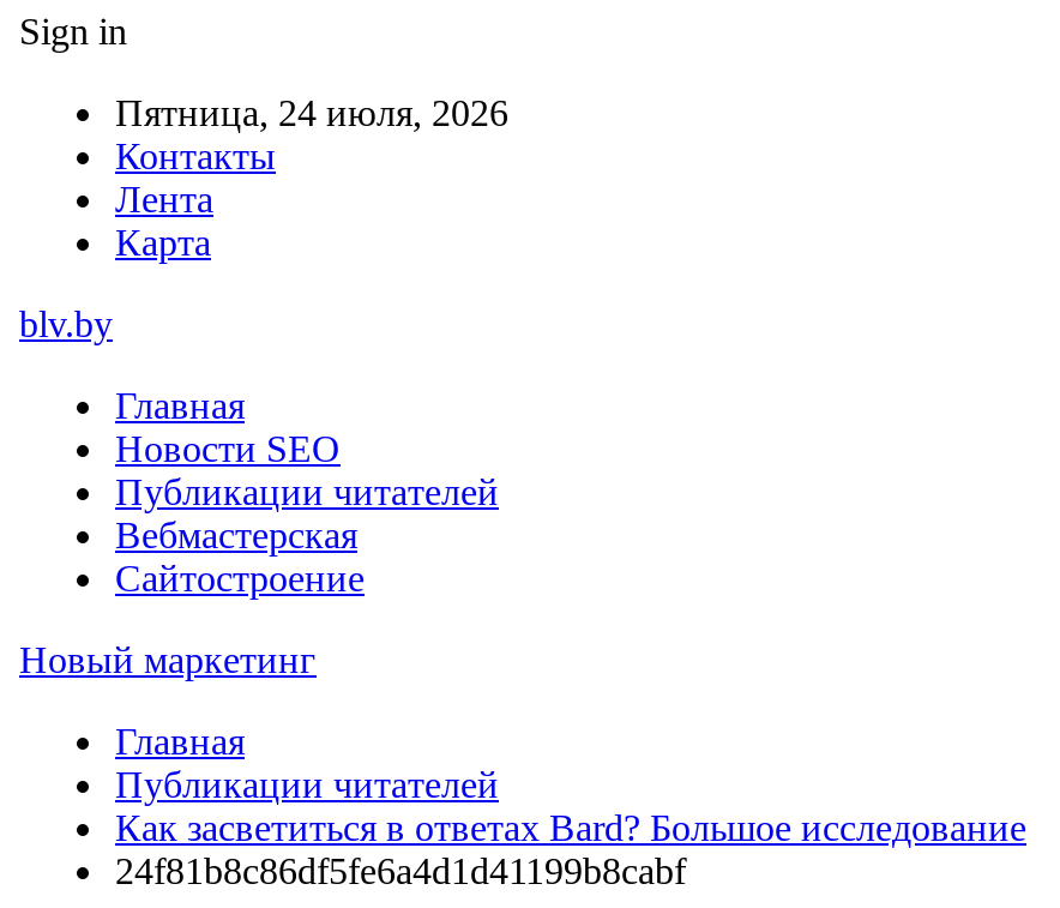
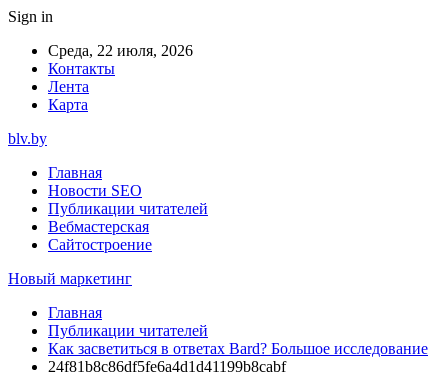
- Пятница, 24 июля, 2026
+ Среда, 22 июля, 2026
